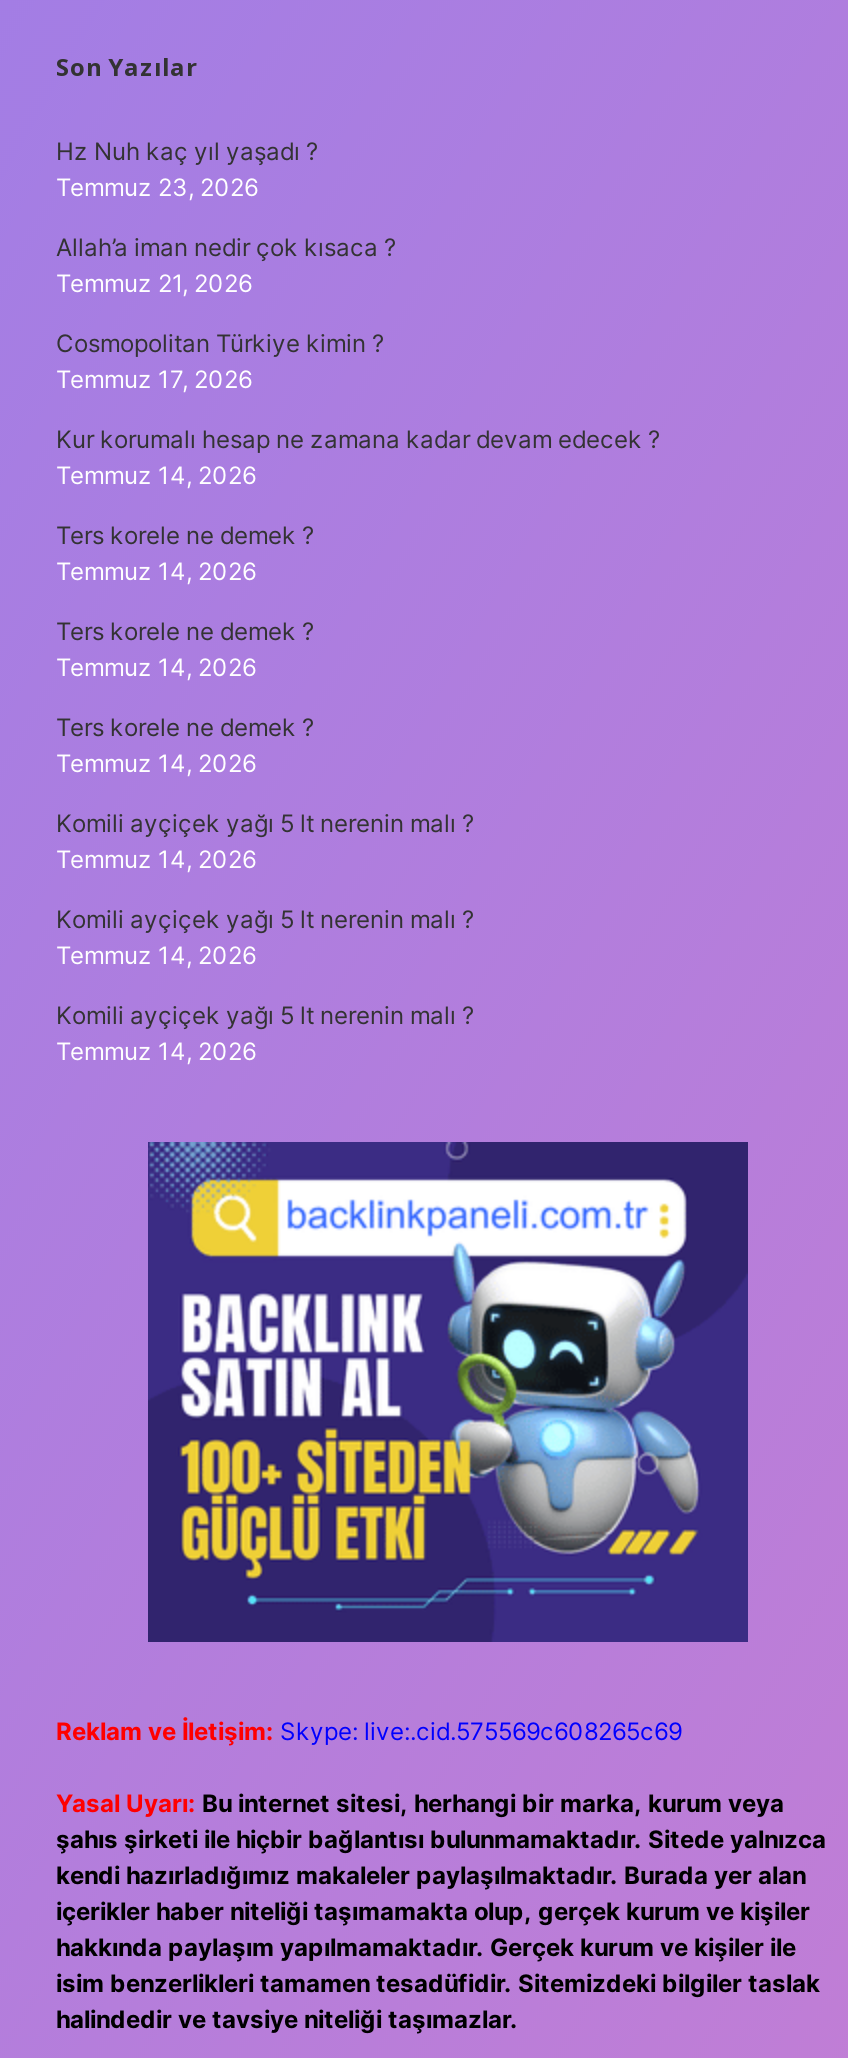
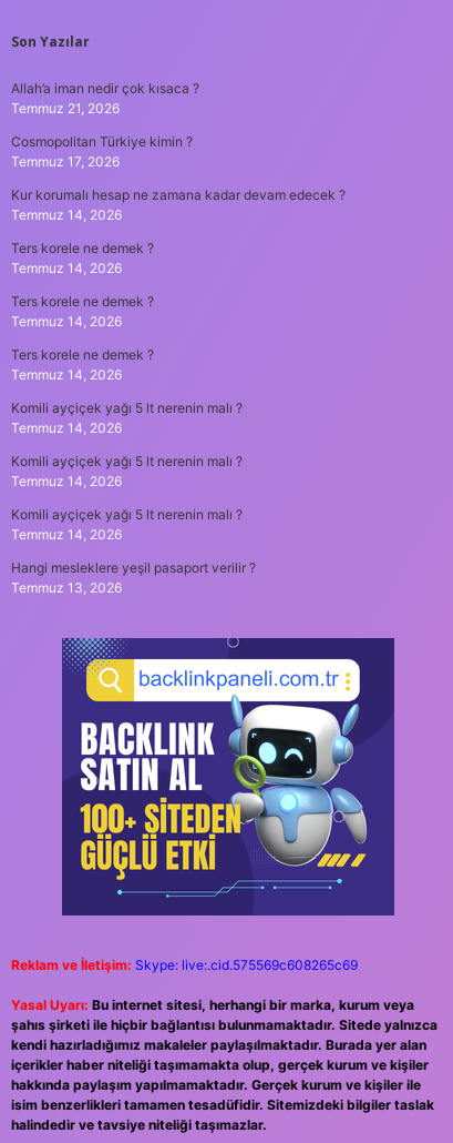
- Hz Nuh kaç yıl yaşadı ?
- Temmuz 23, 2026

moved up: Allah’a iman nedir çok kısaca ? | Temmuz 21, 2026 | Cosmopolitan Türkiye kimin ? | ... | Komili ayçiçek yağı 5 lt nerenin malı ? | Temmuz 14, 2026

+ Hangi mesleklere yeşil pasaport verilir ?
+ Temmuz 13, 2026
